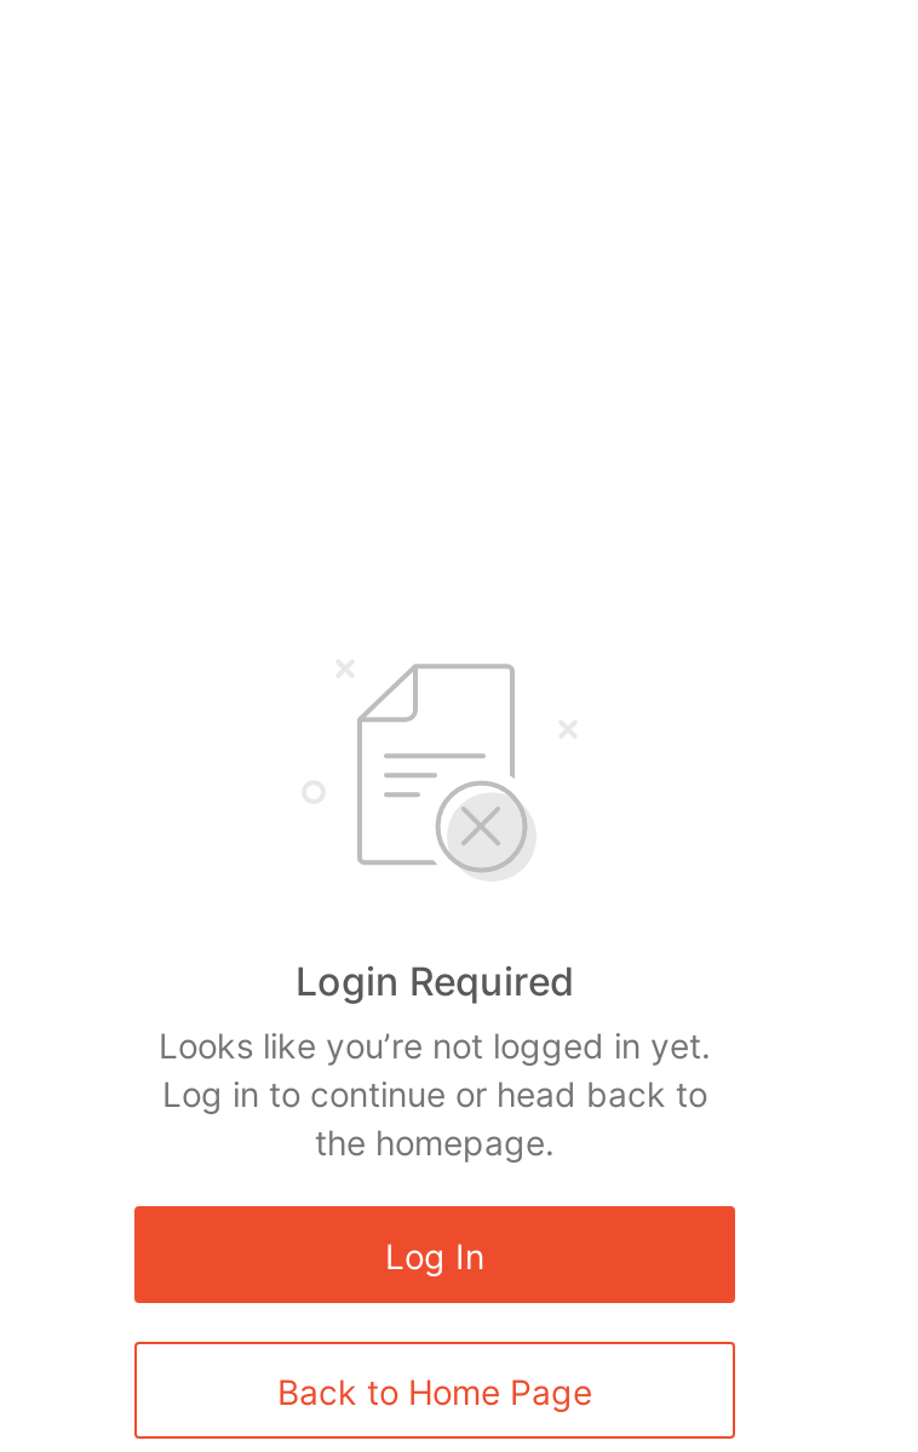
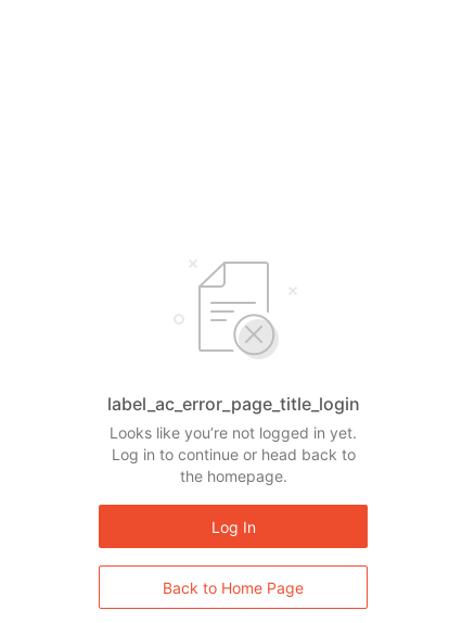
- Login Required
+ label_ac_error_page_title_login
